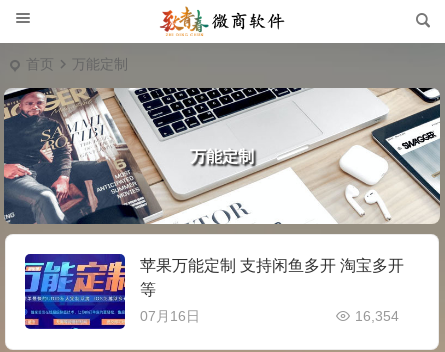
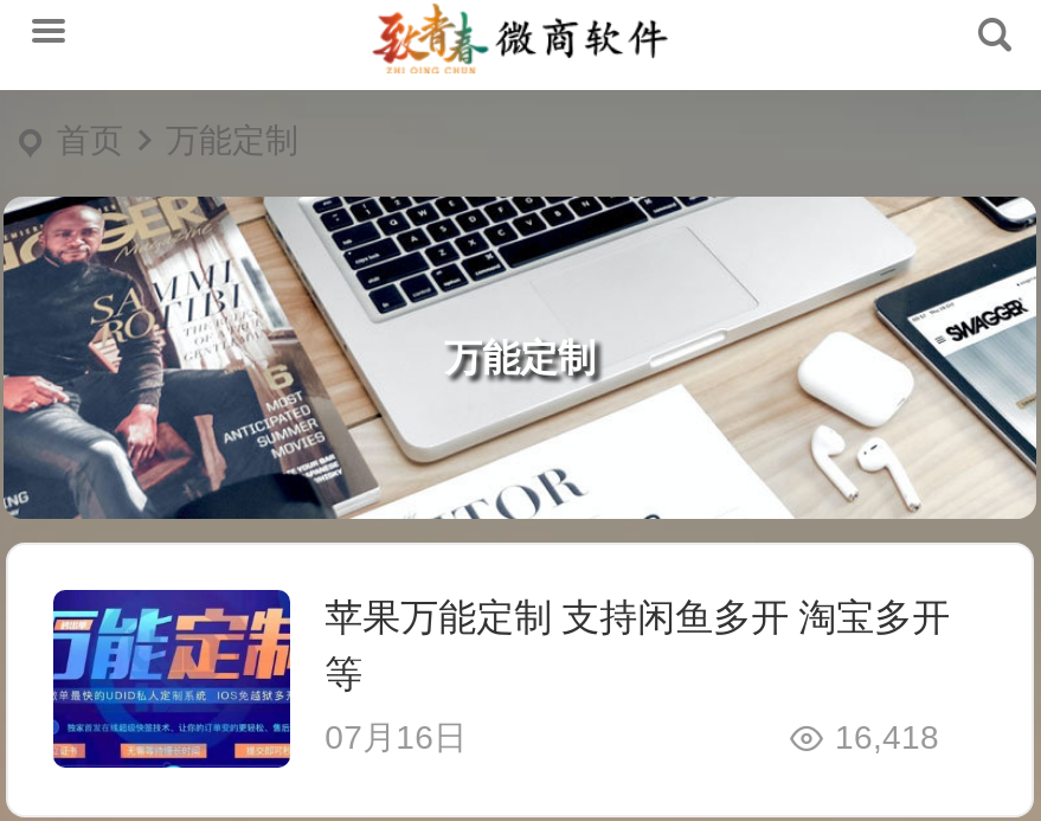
- 16,354
+ 16,418
